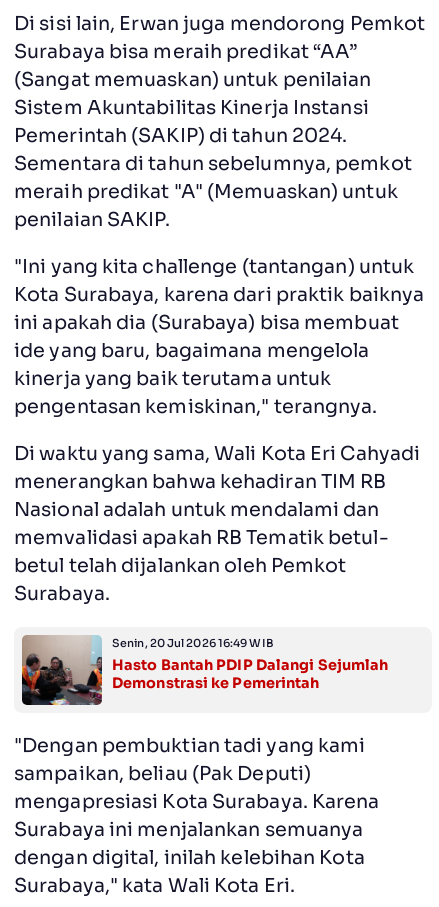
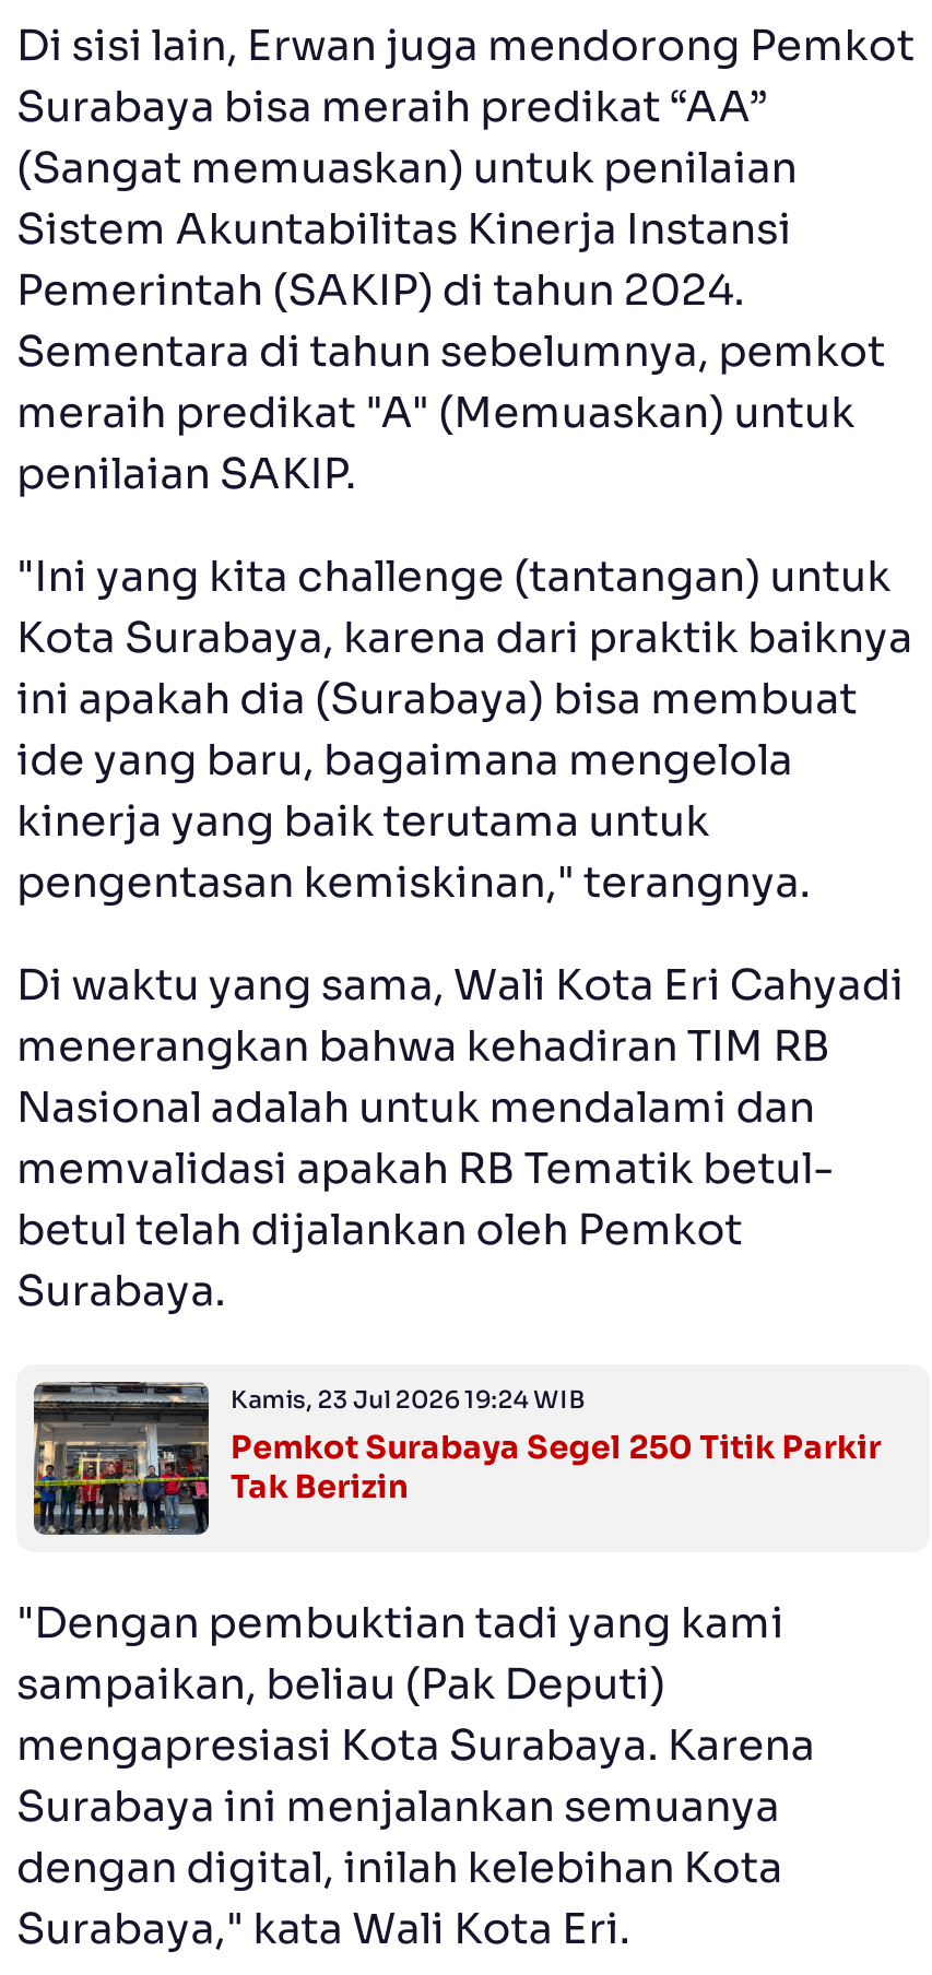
- [image]
- Senin, 20 Jul 2026 16:49 WIB
- Hasto Bantah PDIP Dalangi Sejumlah
- Demonstrasi ke Pemerintah
+ [image]
+ Kamis, 23 Jul 2026 19:24 WIB
+ Pemkot Surabaya Segel 250 Titik Parkir
+ Tak Berizin
